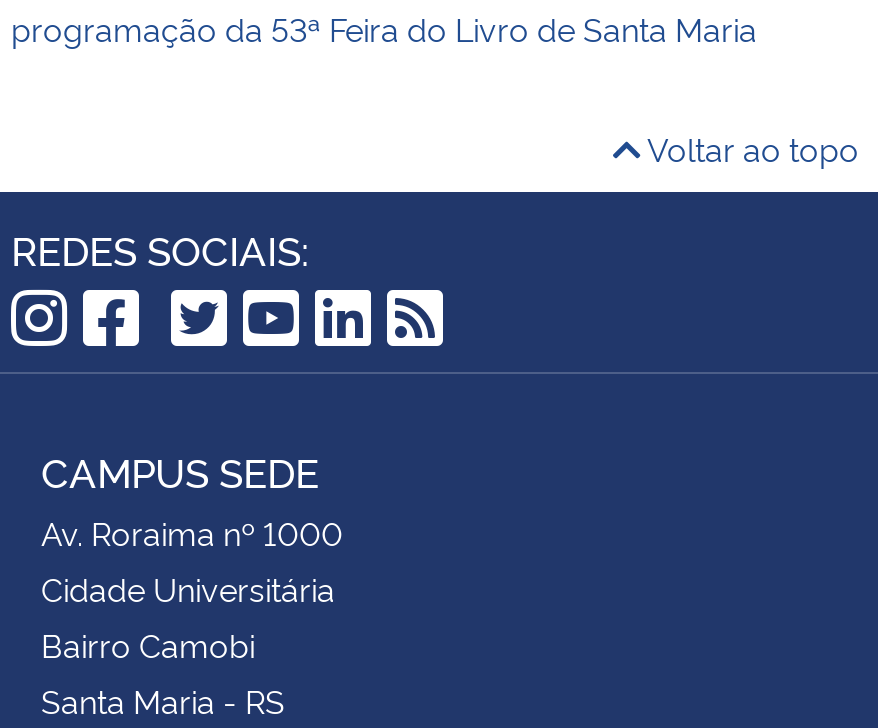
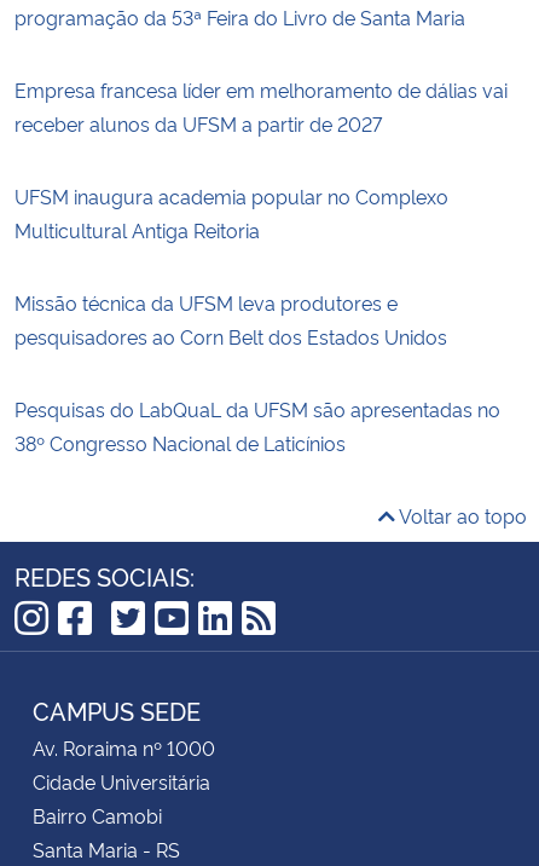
+ Empresa francesa líder em melhoramento de dálias vai
+ receber alunos da UFSM a partir de 2027
+ UFSM inaugura academia popular no Complexo
+ Multicultural Antiga Reitoria
+ Missão técnica da UFSM leva produtores e
+ pesquisadores ao Corn Belt dos Estados Unidos
+ Pesquisas do LabQuaL da UFSM são apresentadas no
+ 38º Congresso Nacional de Laticínios
